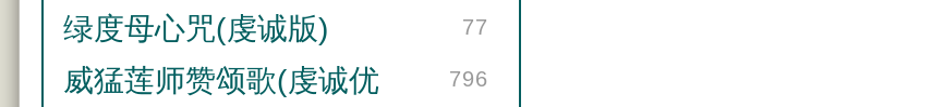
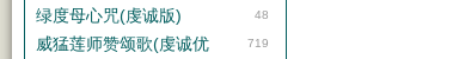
- 77
+ 48

- 796
+ 719
